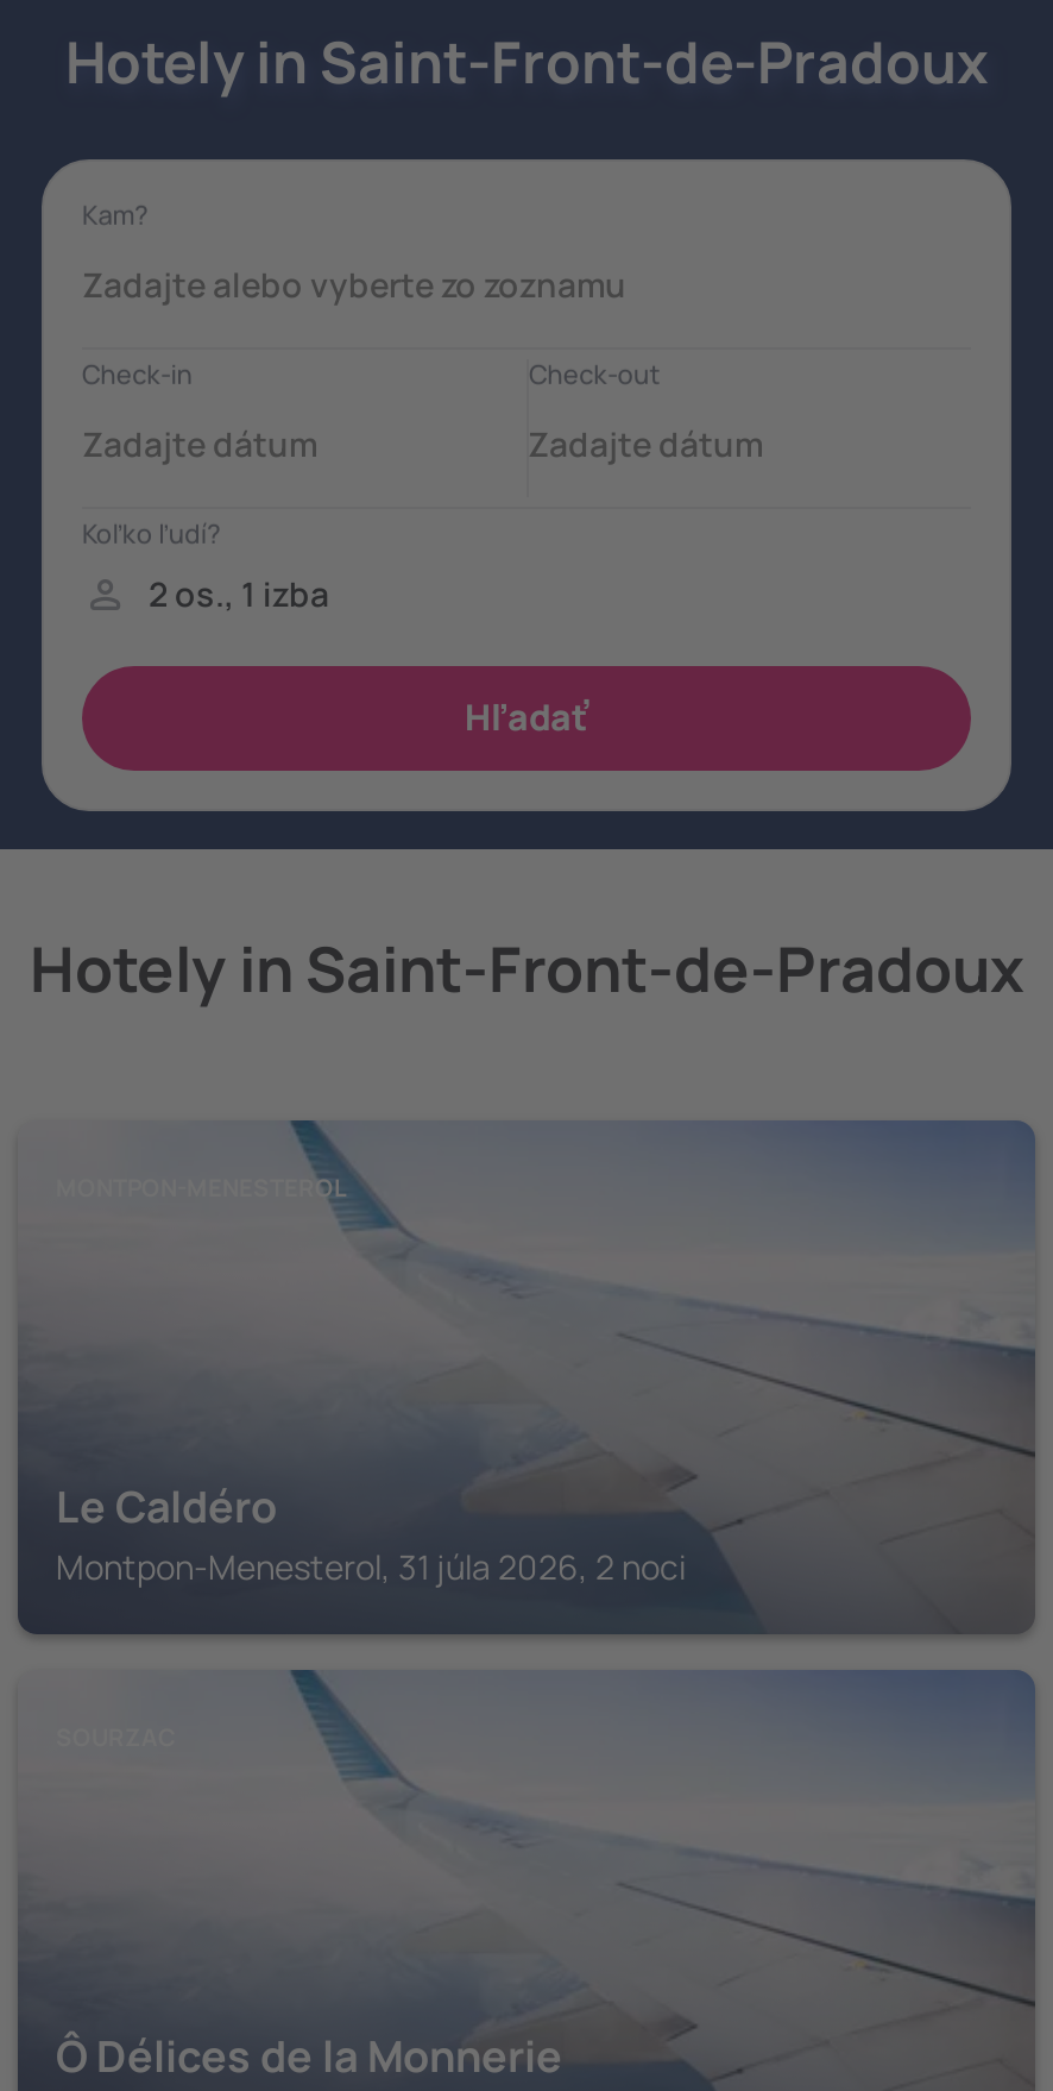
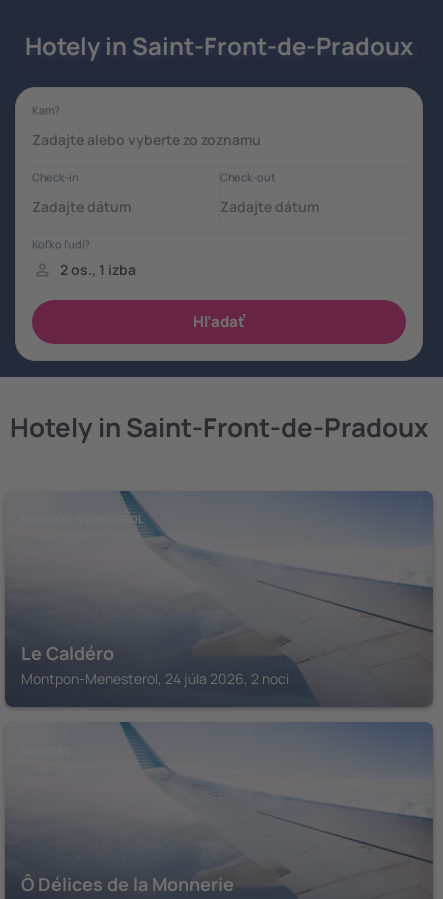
- Montpon-Menesterol, 31 júla 2026, 2 noci
+ Montpon-Menesterol, 24 júla 2026, 2 noci
